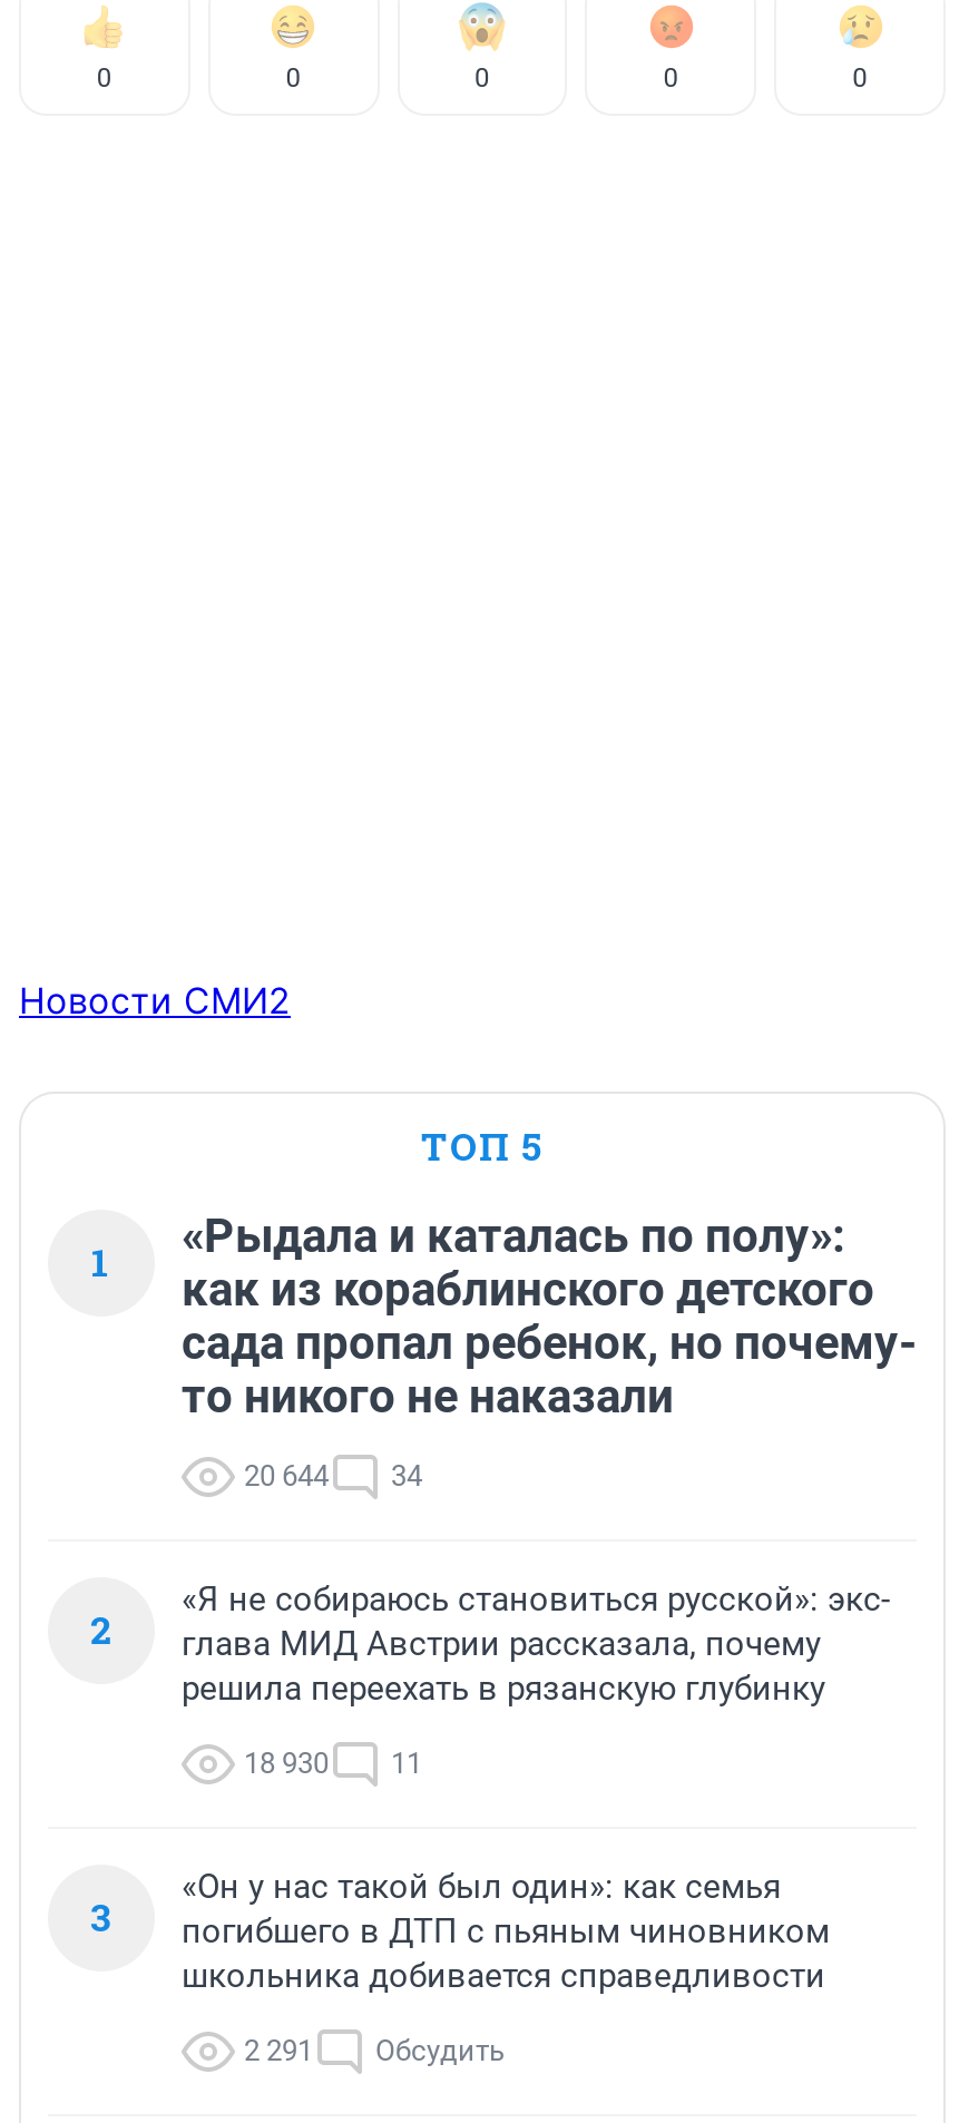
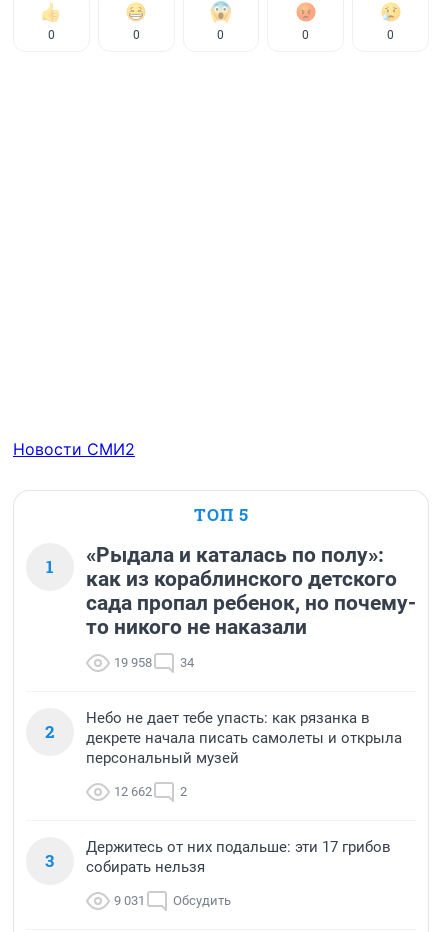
- 20 644 34
+ 19 958 34

- «Я не собираюсь становиться русской»: экс-
- глава МИД Австрии рассказала, почему
- решила переехать в рязанскую глубинку
+ Небо не дает тебе упасть: как рязанка в
+ декрете начала писать самолеты и открыла
+ персональный музей

- 18 930
- 11
+ 12 662
+ 2

- «Он у нас такой был один»: как семья
- погибшего в ДТП с пьяным чиновником
- школьника добивается справедливости
+ Держитесь от них подальше: эти 17 грибов
+ собирать нельзя

- 2 291 Обсудить
+ 9 031 Обсудить
